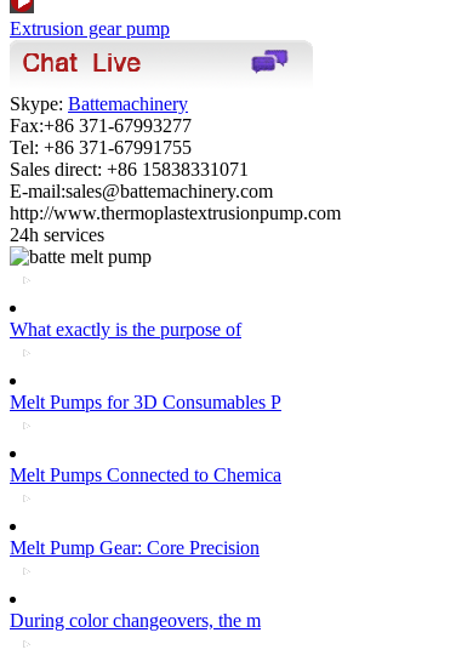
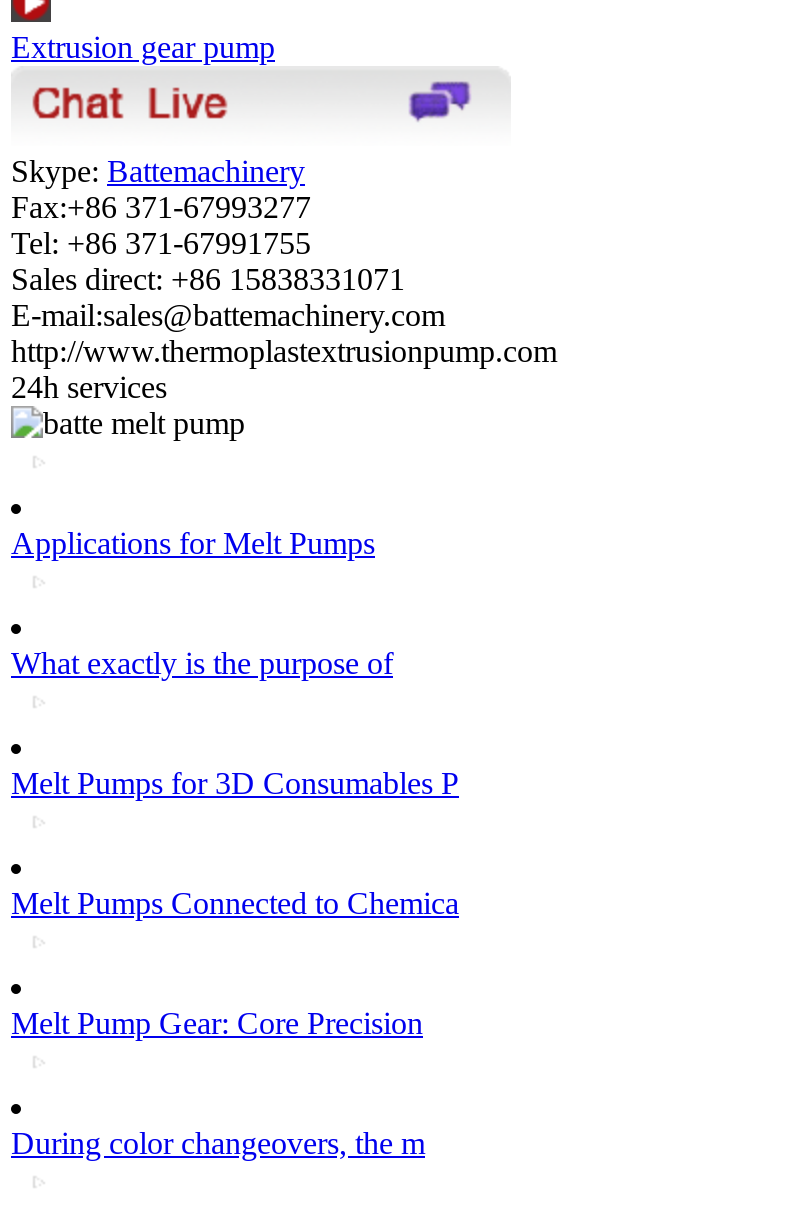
+ Applications for Melt Pumps
